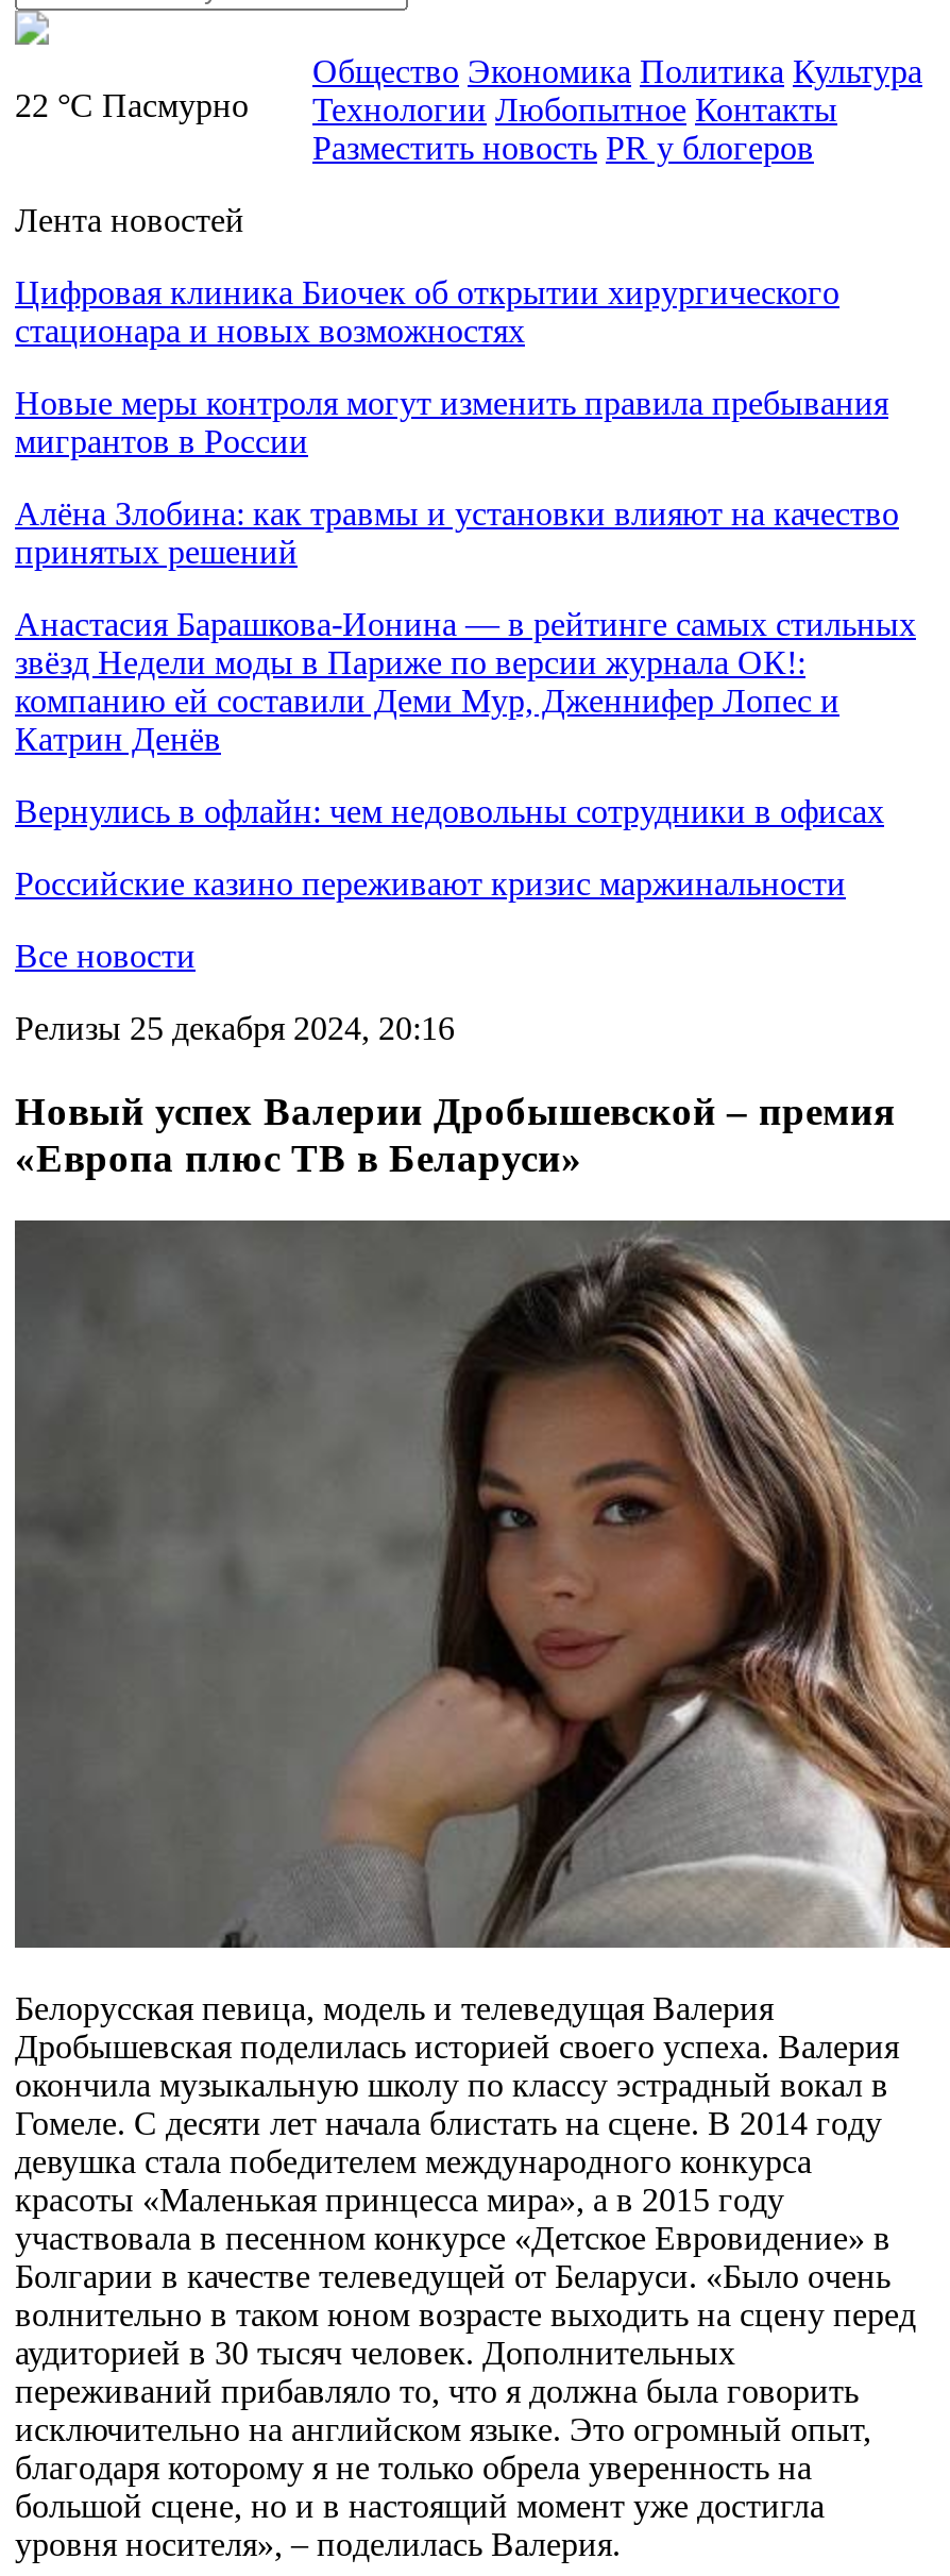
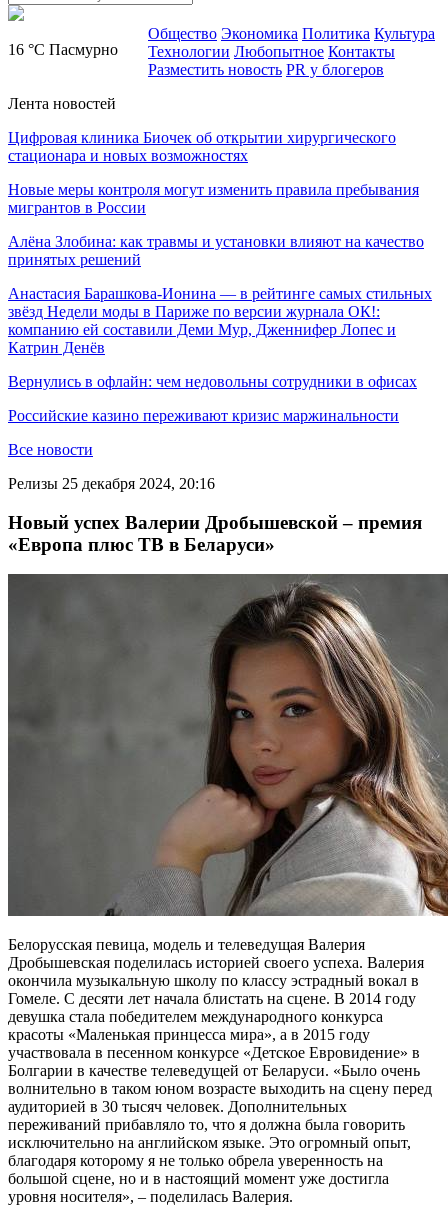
- 22 °C Пасмурно Технологии Любопытное Контакты
+ 16 °C Пасмурно Технологии Любопытное Контакты
